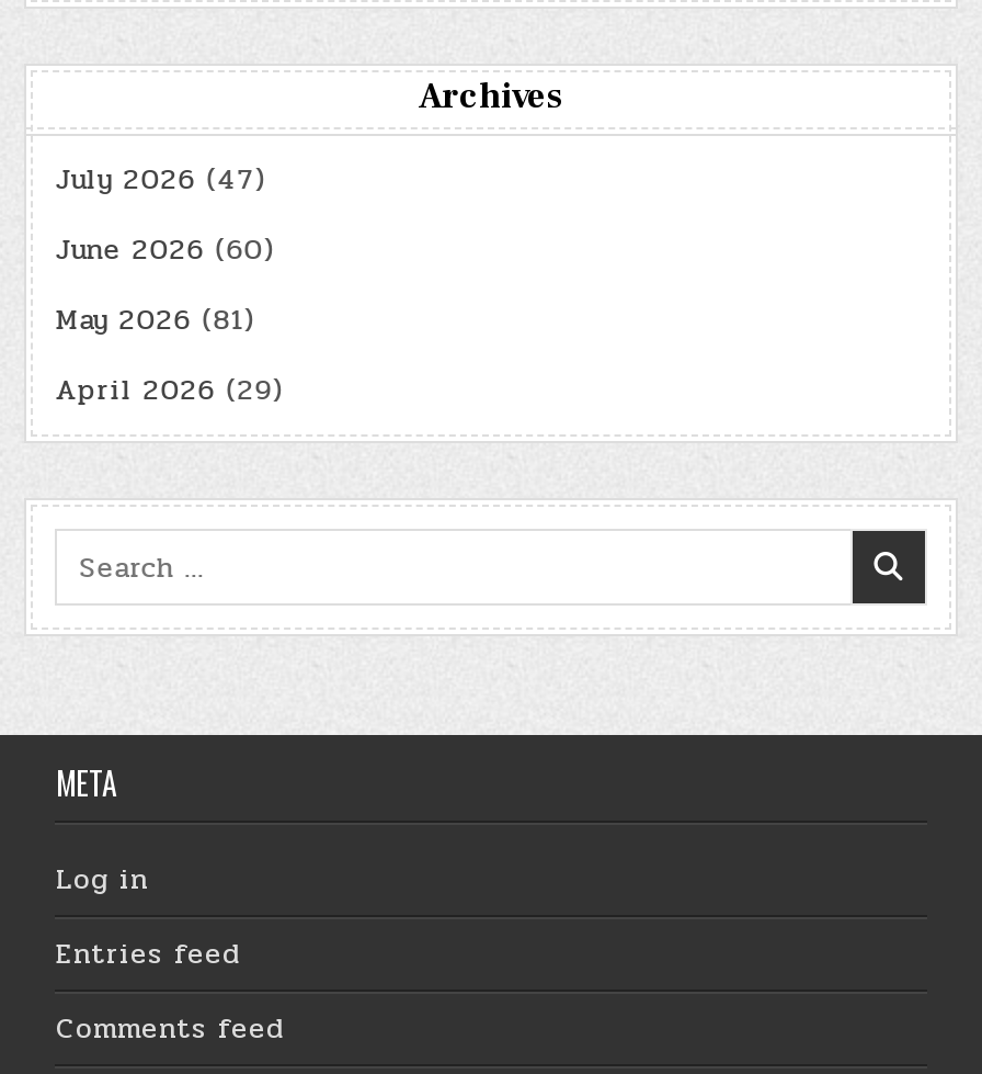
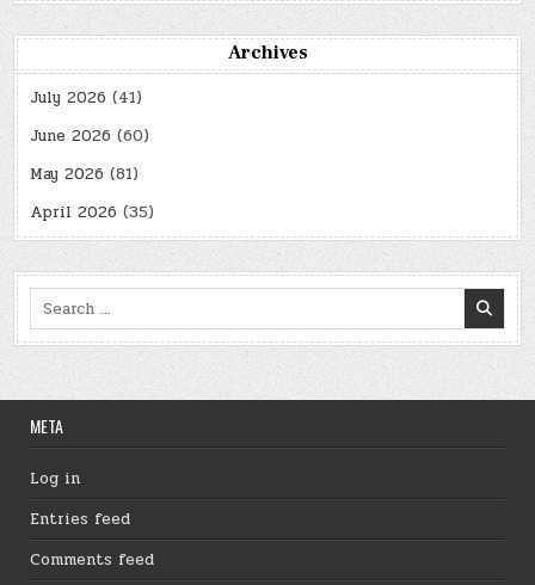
- July 2026 (47)
+ July 2026 (41)

- April 2026 (29)
+ April 2026 (35)
